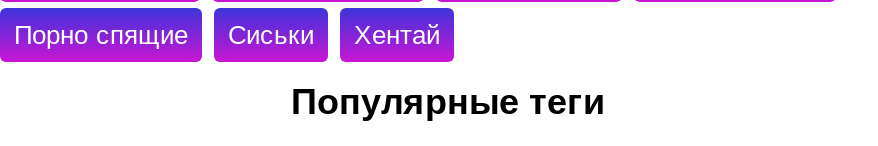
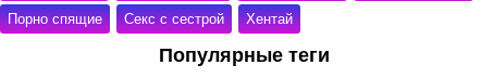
- Сиськи
+ Секс с сестрой
